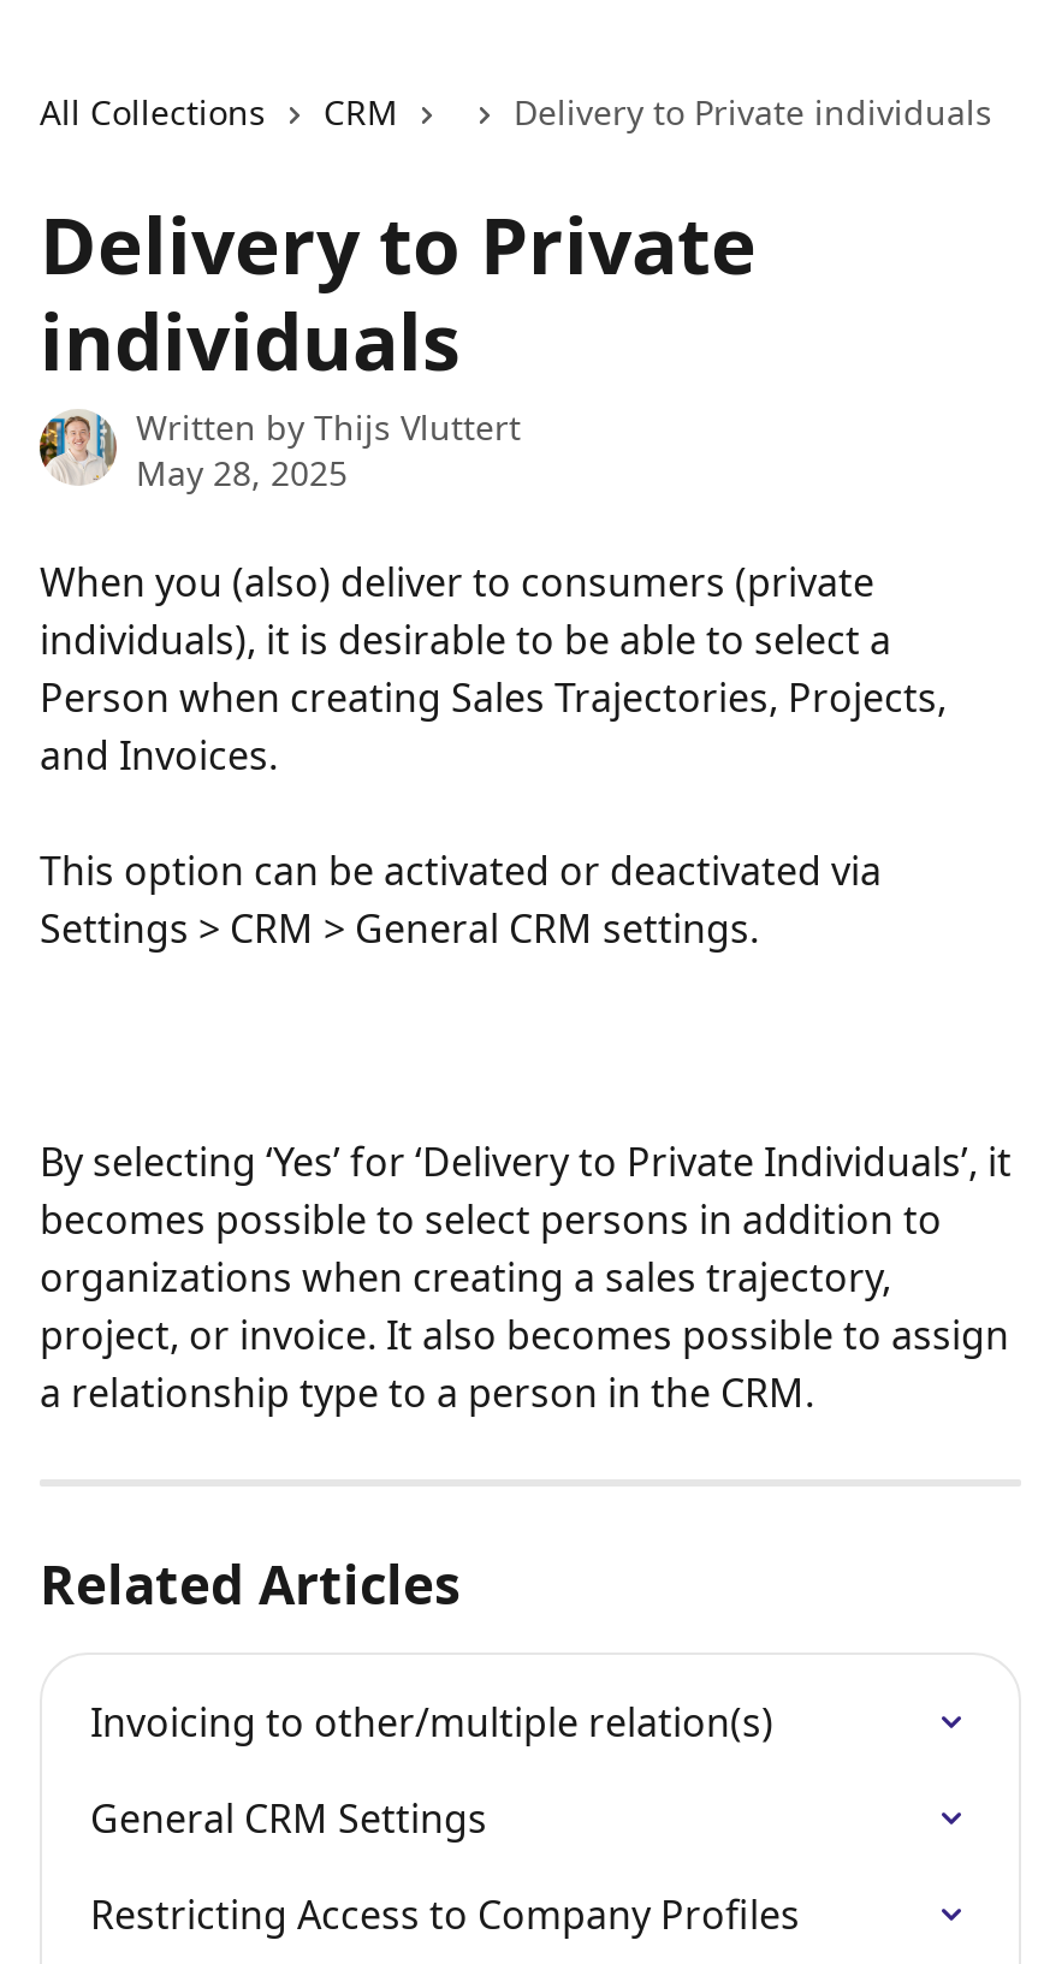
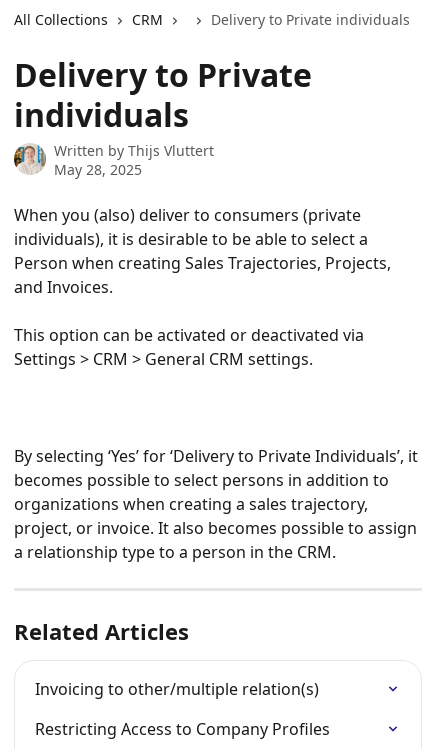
- General CRM Settings
